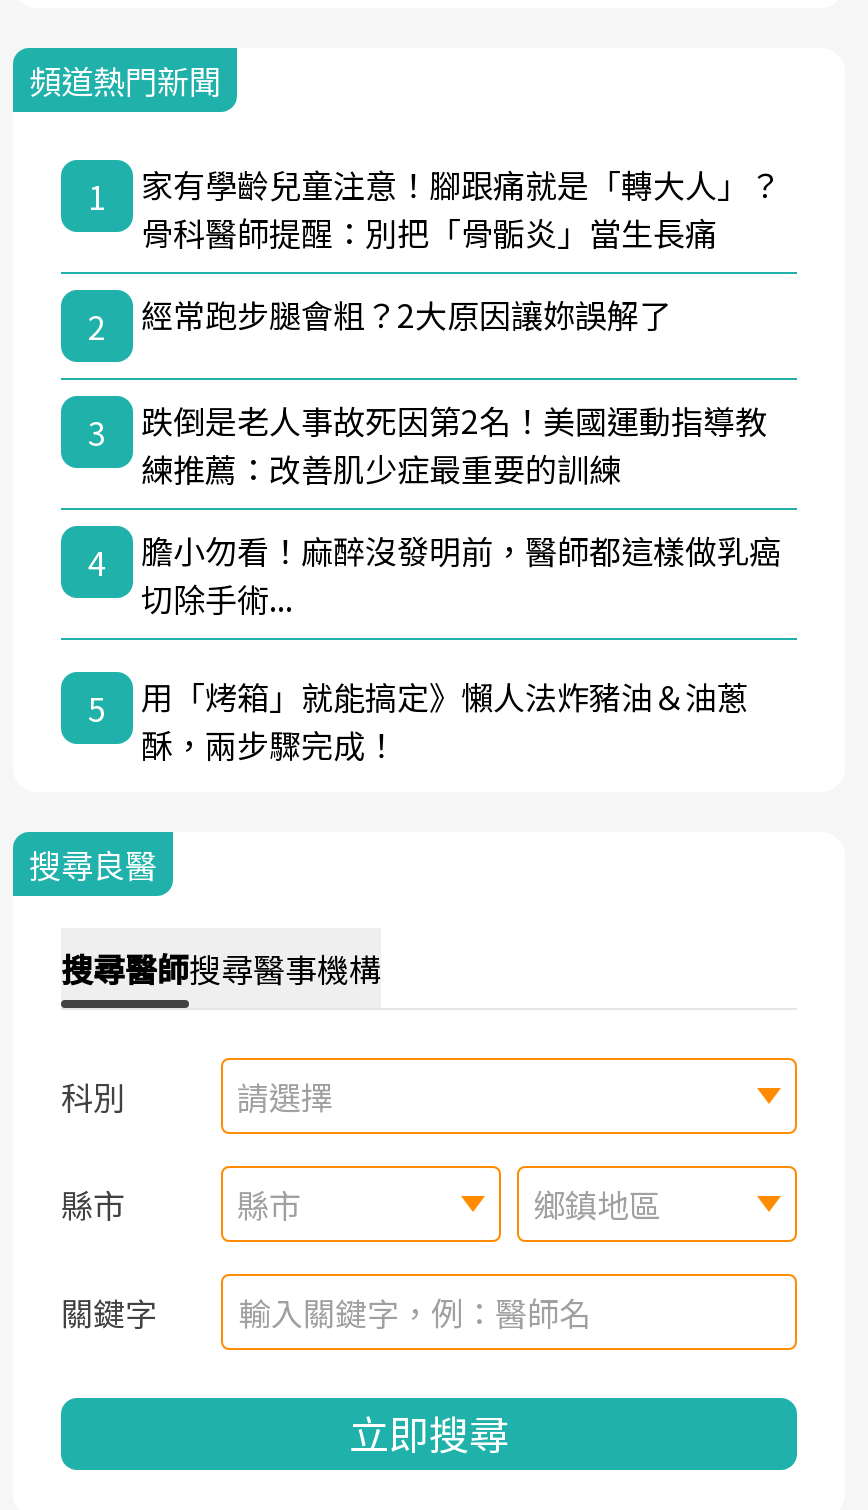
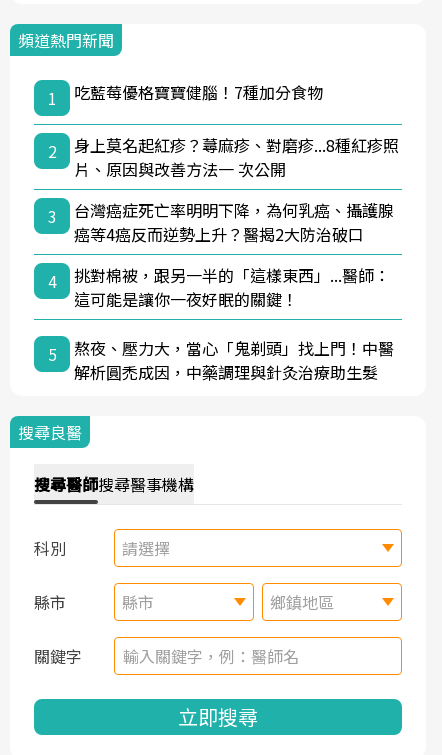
- 家有學齡兒童注意！腳跟痛就是「轉大人」？
- 骨科醫師提醒：別把「骨骺炎」當生長痛
+ 吃藍莓優格寶寶健腦！7種加分食物

- 經常跑步腿會粗？2大原因讓妳誤解了
+ 身上莫名起紅疹？蕁麻疹、對磨疹...8種紅疹照
+ 片、原因與改善方法一 次公開

- 跌倒是老人事故死因第2名！美國運動指導教
- 練推薦：改善肌少症最重要的訓練
+ 台灣癌症死亡率明明下降，為何乳癌、攝護腺
+ 癌等4癌反而逆勢上升？醫揭2大防治破口

- 膽小勿看！麻醉沒發明前，醫師都這樣做乳癌
- 切除手術...
+ 挑對棉被，跟另一半的「這樣東西」...醫師：
+ 這可能是讓你一夜好眠的關鍵！

- 用「烤箱」就能搞定》懶人法炸豬油＆油蔥
- 酥，兩步驟完成！
+ 熬夜、壓力大，當心「鬼剃頭」找上門！中醫
+ 解析圓禿成因，中藥調理與針灸治療助生髮
